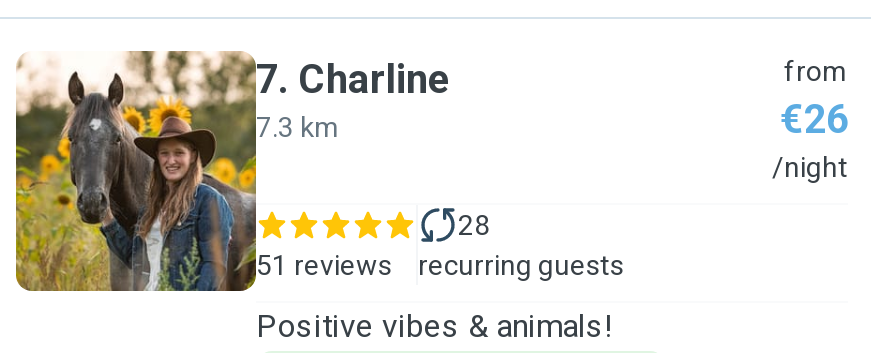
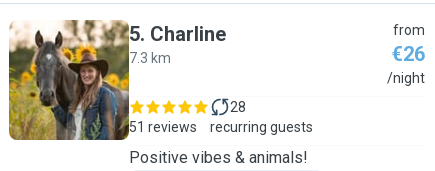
- 7. Charline
+ 5. Charline
